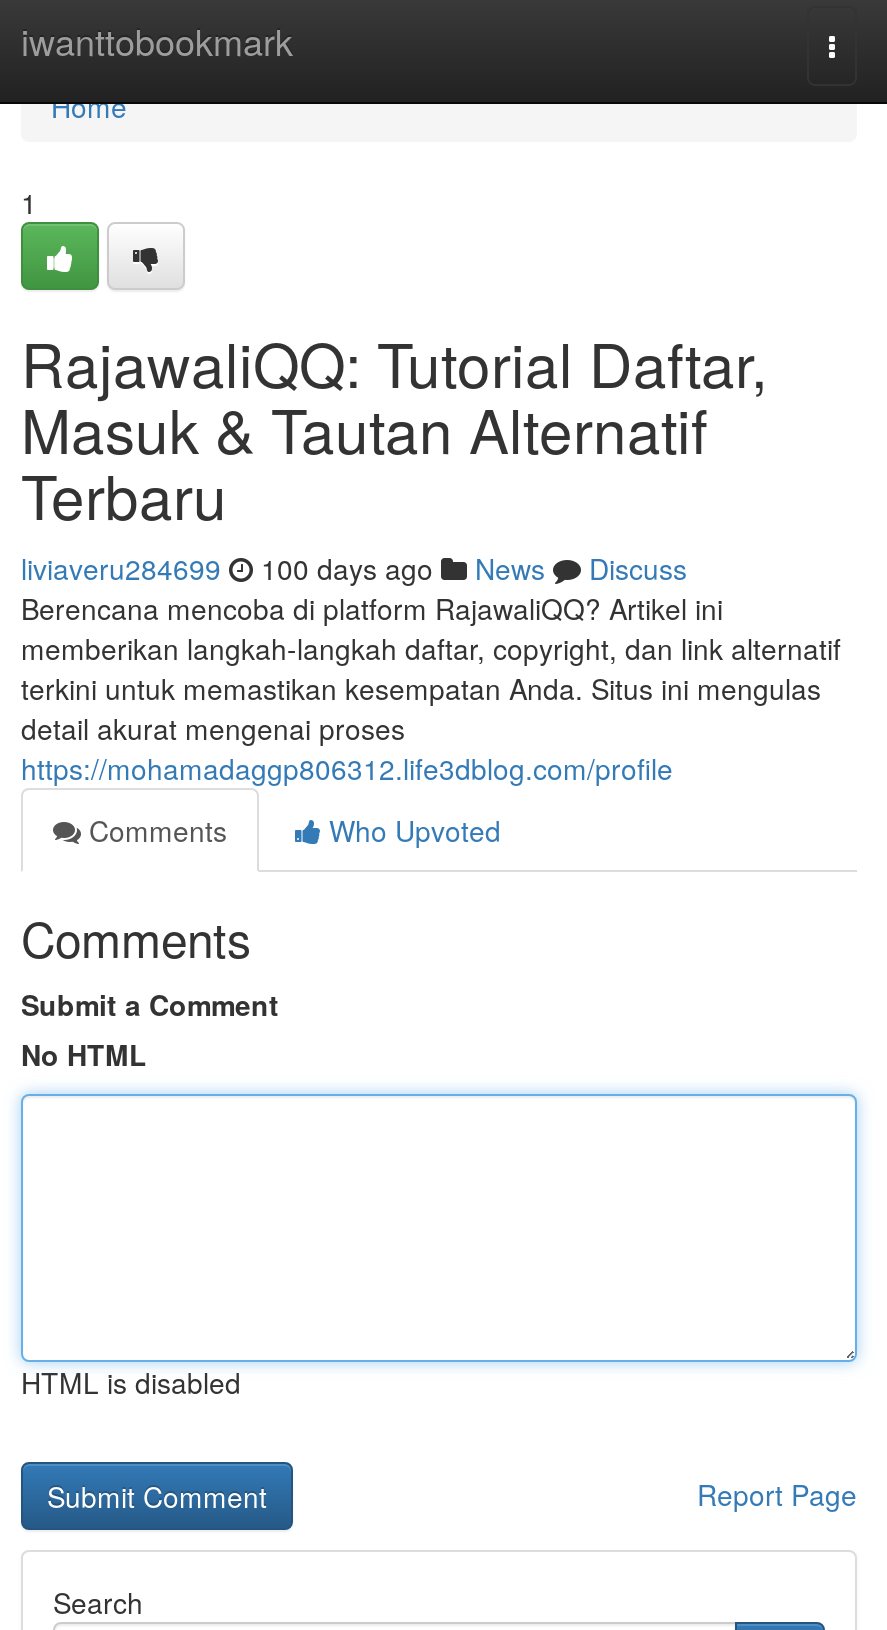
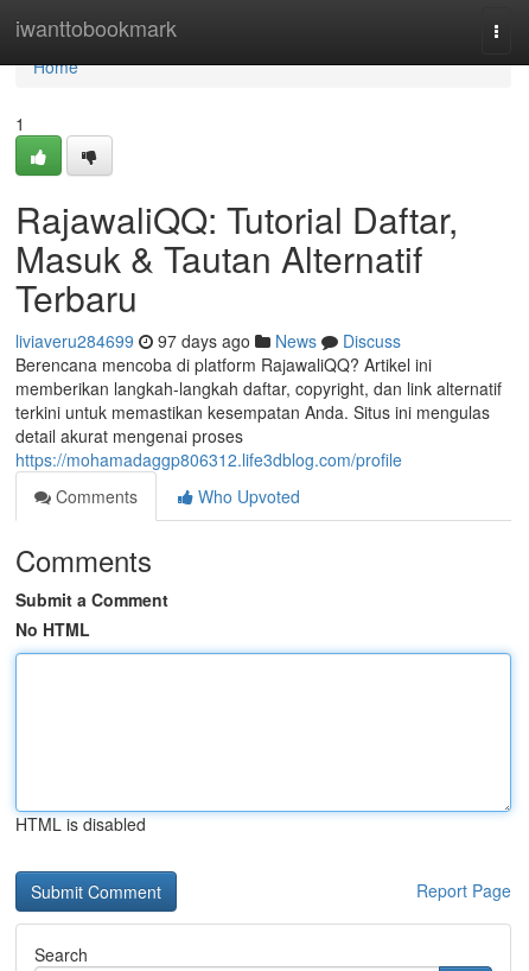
- liviaveru284699 100 days ago News Discuss
+ liviaveru284699 97 days ago News Discuss
